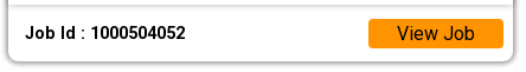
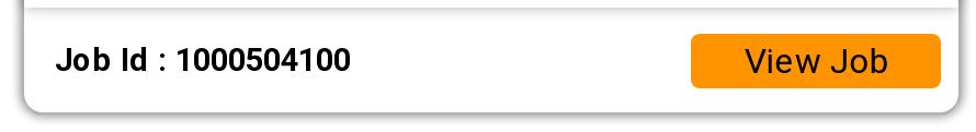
- Job Id : 1000504052
+ Job Id : 1000504100
